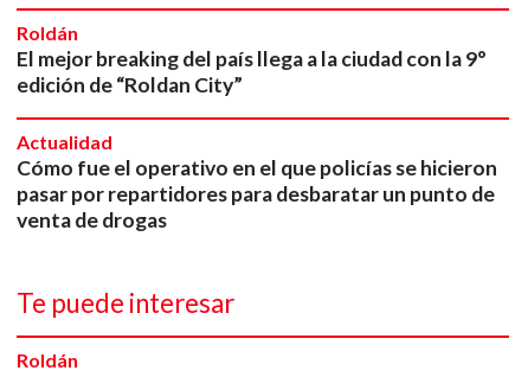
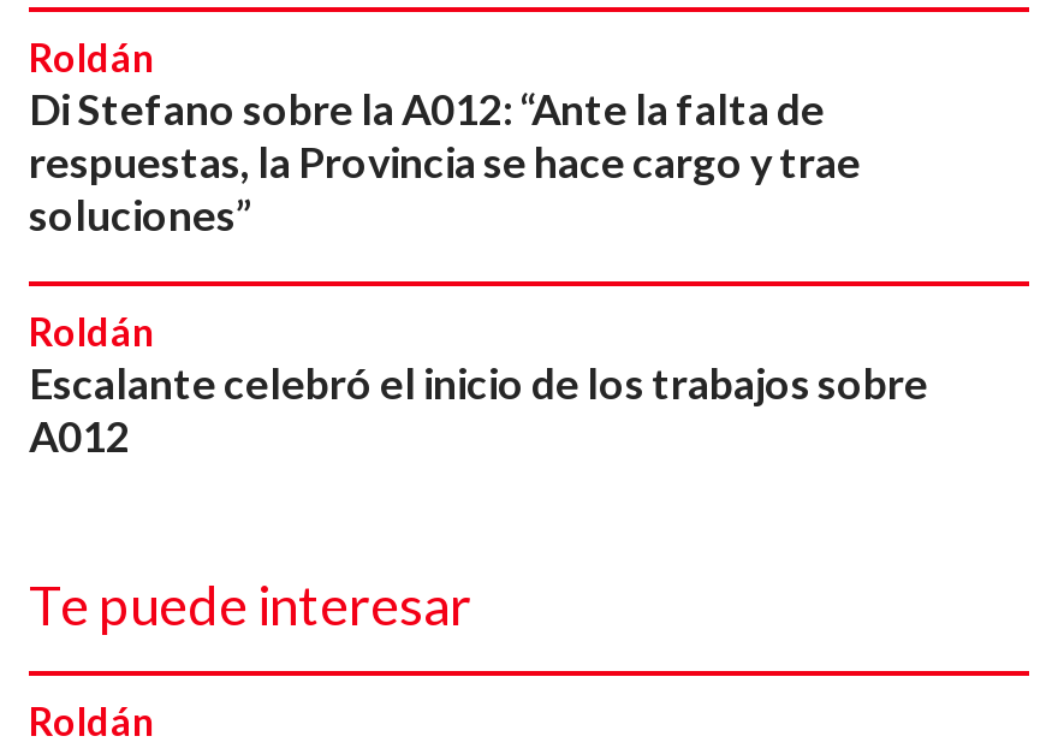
- El mejor breaking del país llega a la ciudad con la 9°
- edición de “Roldan City”
+ Di Stefano sobre la A012: “Ante la falta de
+ respuestas, la Provincia se hace cargo y trae
+ soluciones”

- Actualidad
+ Roldán

- Cómo fue el operativo en el que policías se hicieron
- pasar por repartidores para desbaratar un punto de
- venta de drogas
+ Escalante celebró el inicio de los trabajos sobre
+ A012
